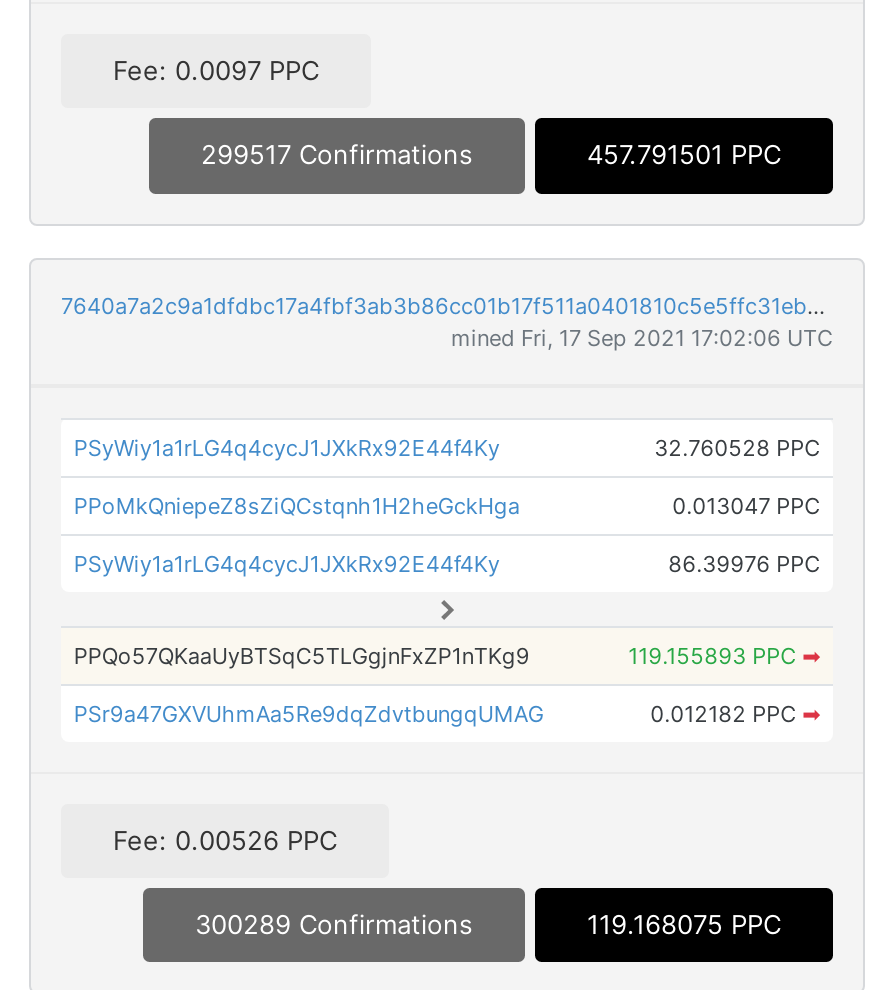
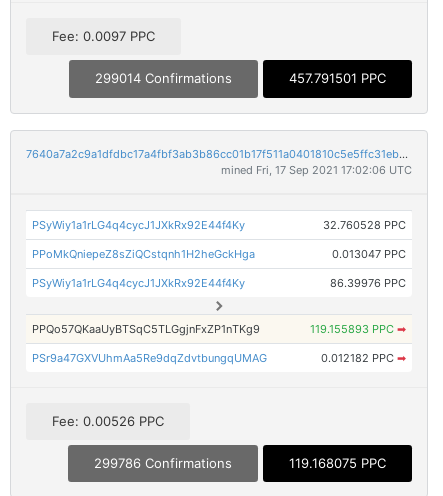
- 299517 Confirmations
+ 299014 Confirmations

- 300289 Confirmations
+ 299786 Confirmations
